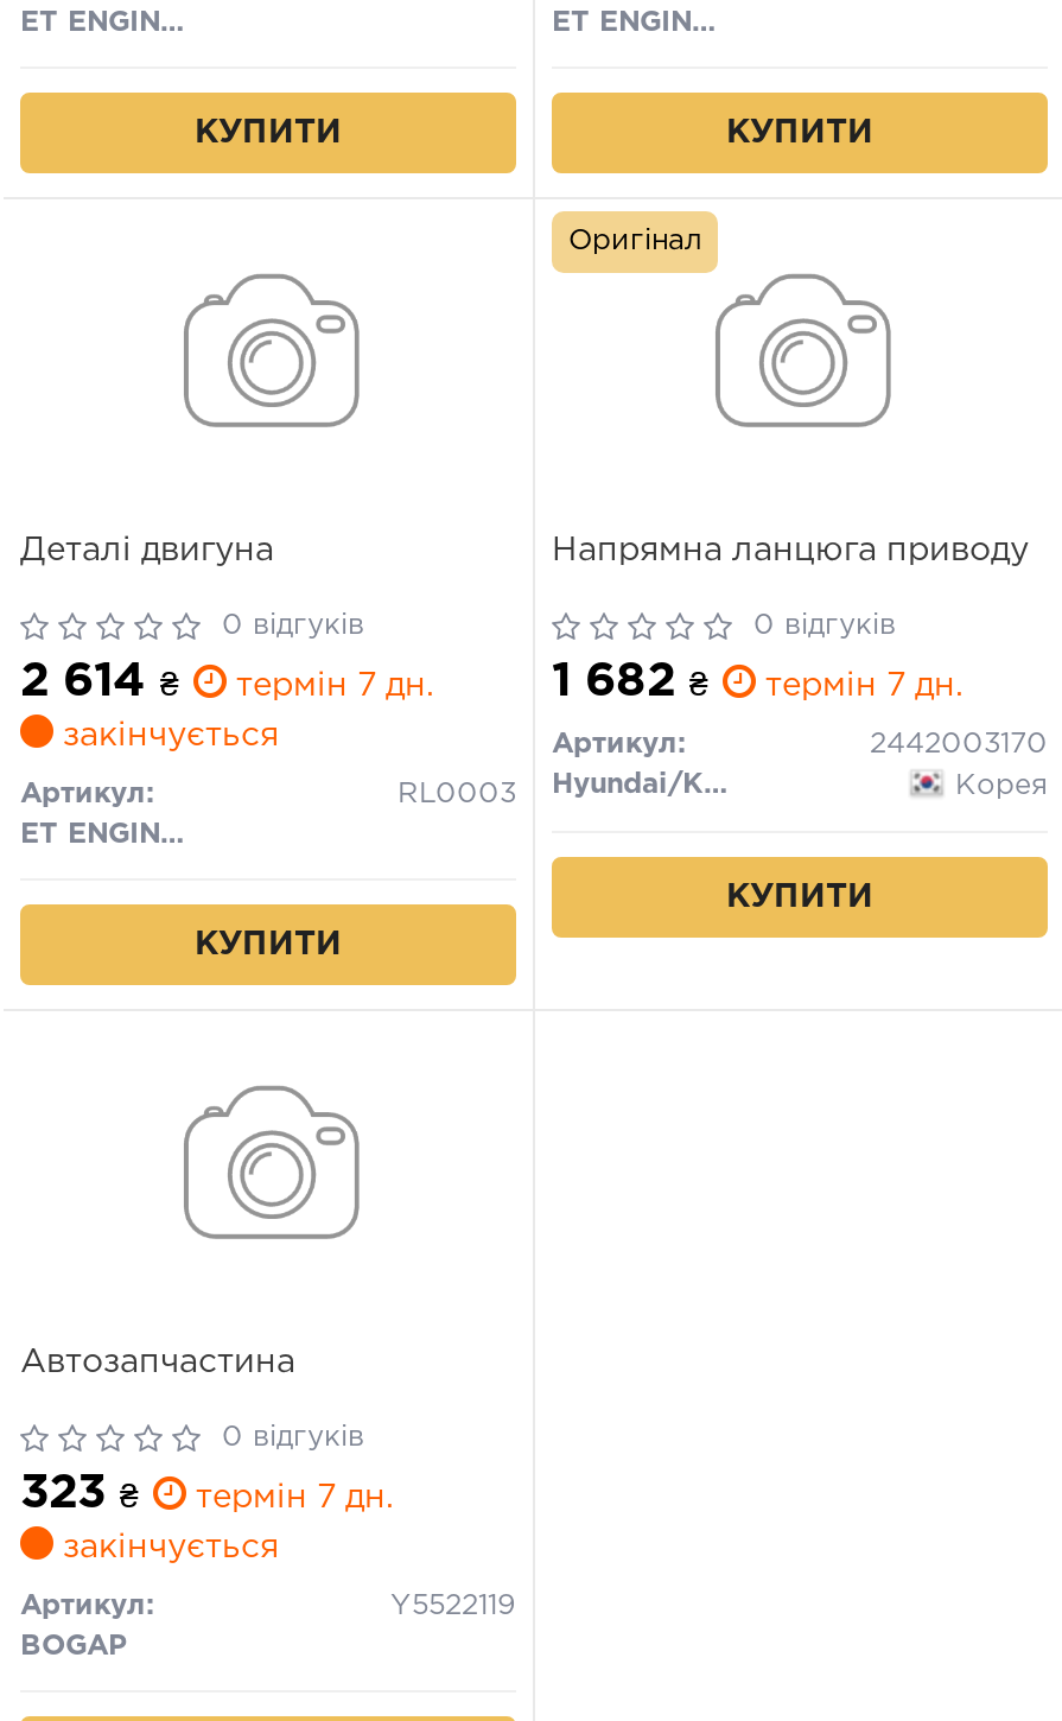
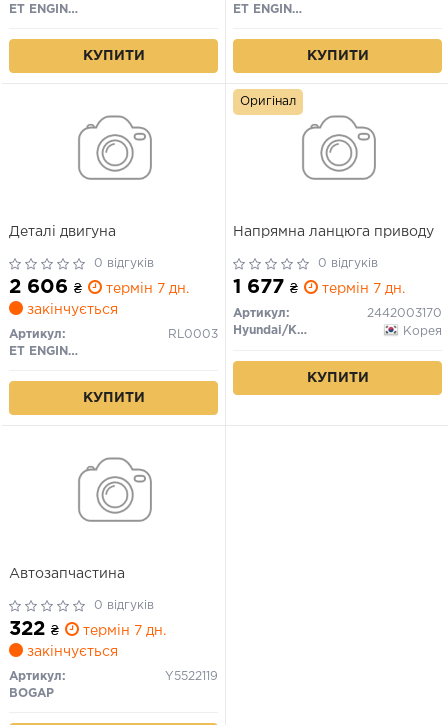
- 2 614 ₴ термін 7 дн.
+ 2 606 ₴ термін 7 дн.

- 1 682 ₴ термін 7 дн.
+ 1 677 ₴ термін 7 дн.

- 323 ₴ термін 7 дн.
+ 322 ₴ термін 7 дн.
